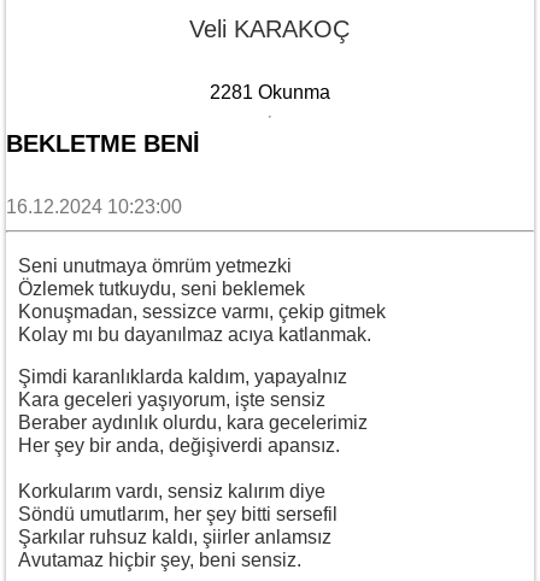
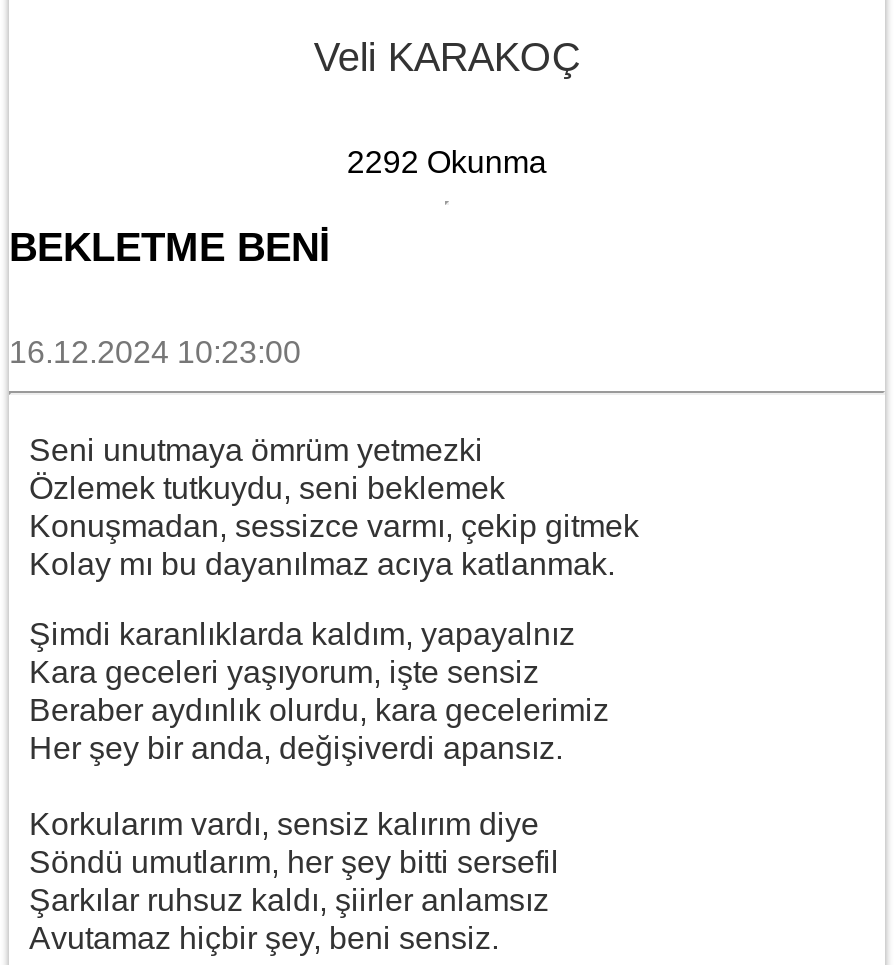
- 2281 Okunma
+ 2292 Okunma
